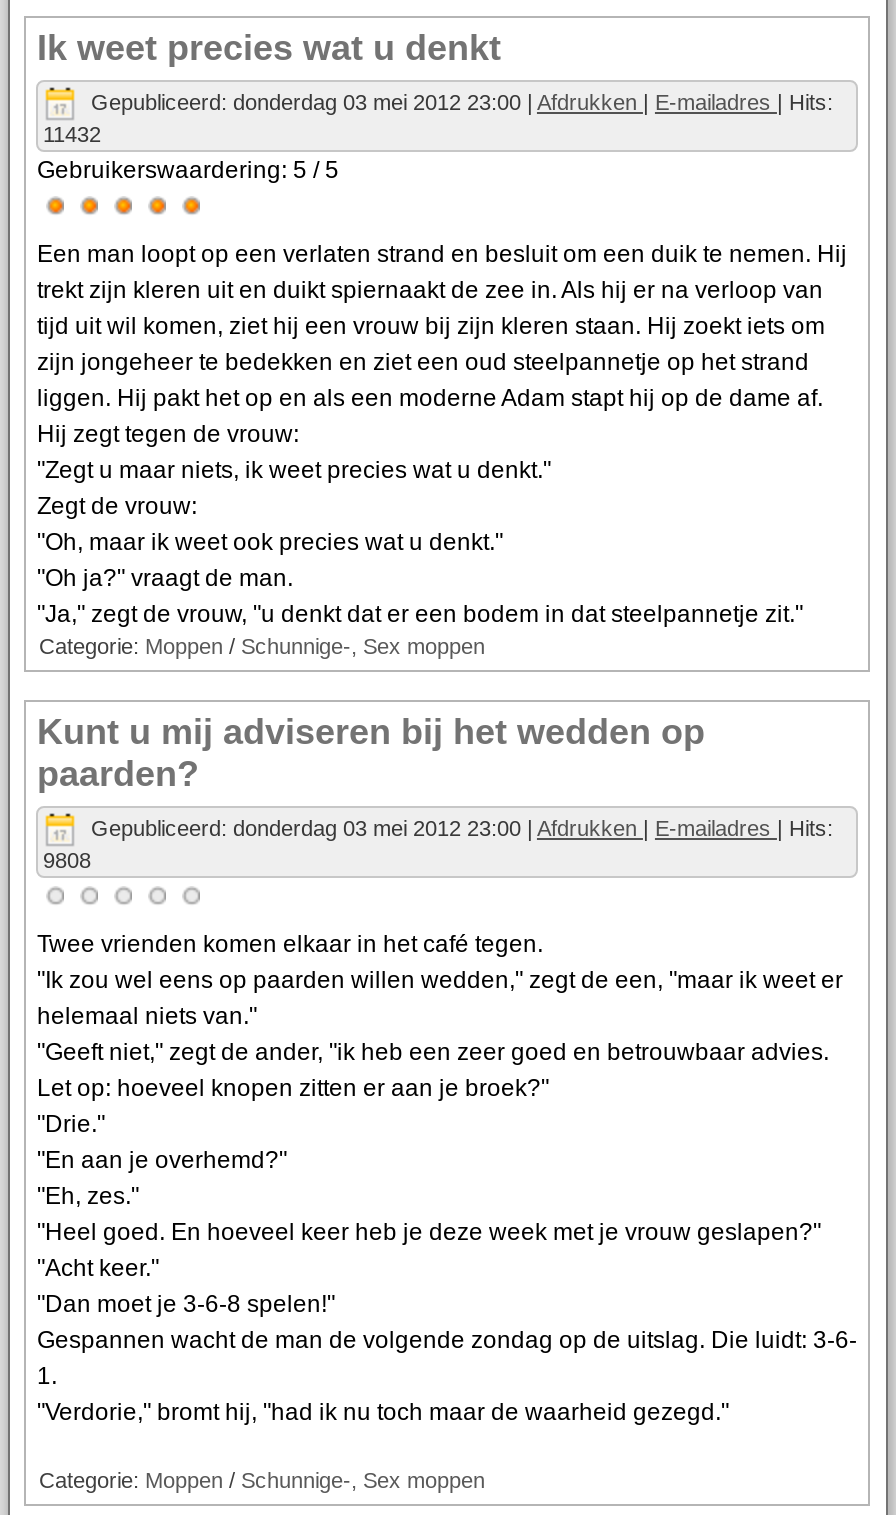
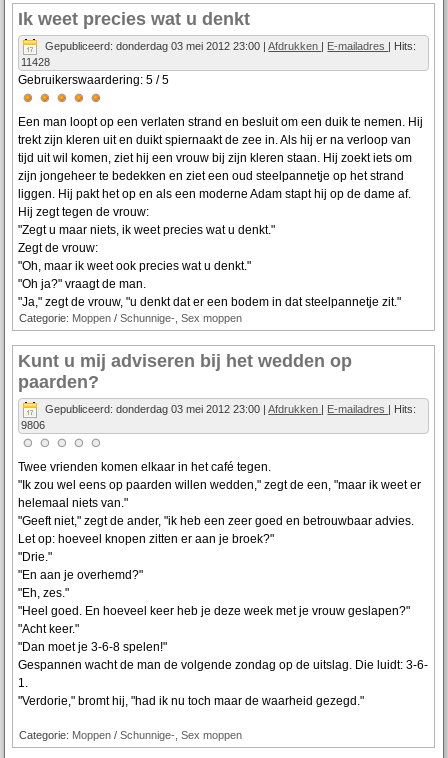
- 11432
+ 11428

- 9808
+ 9806
